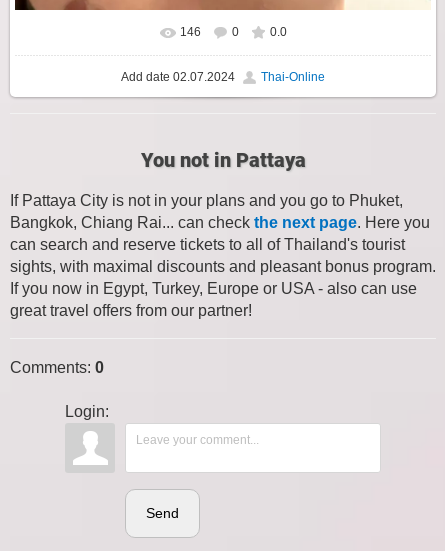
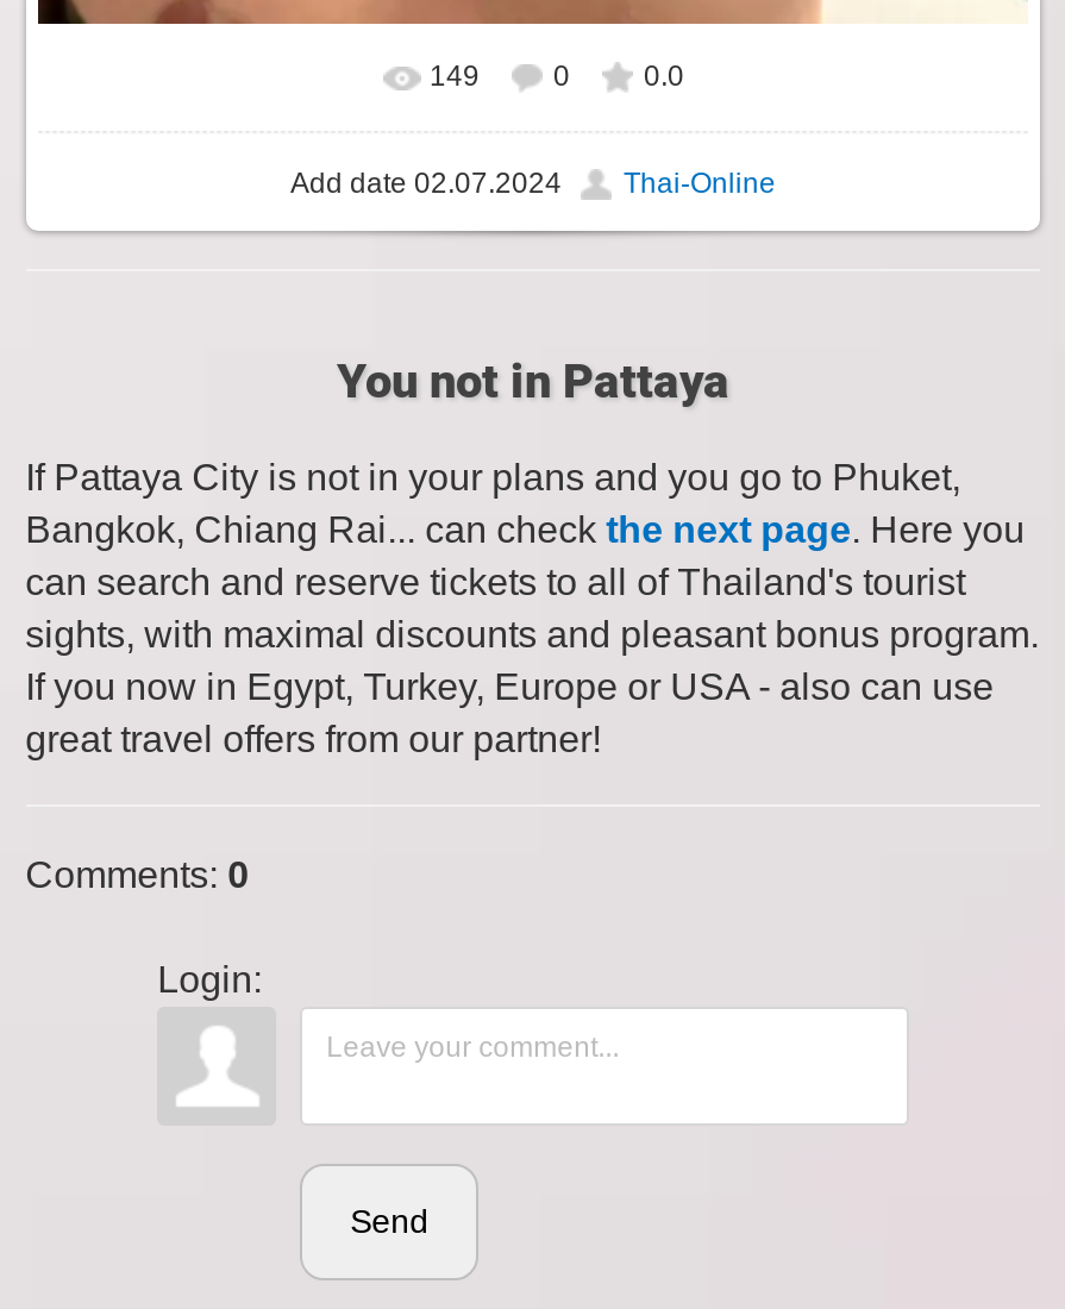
- 146
+ 149
